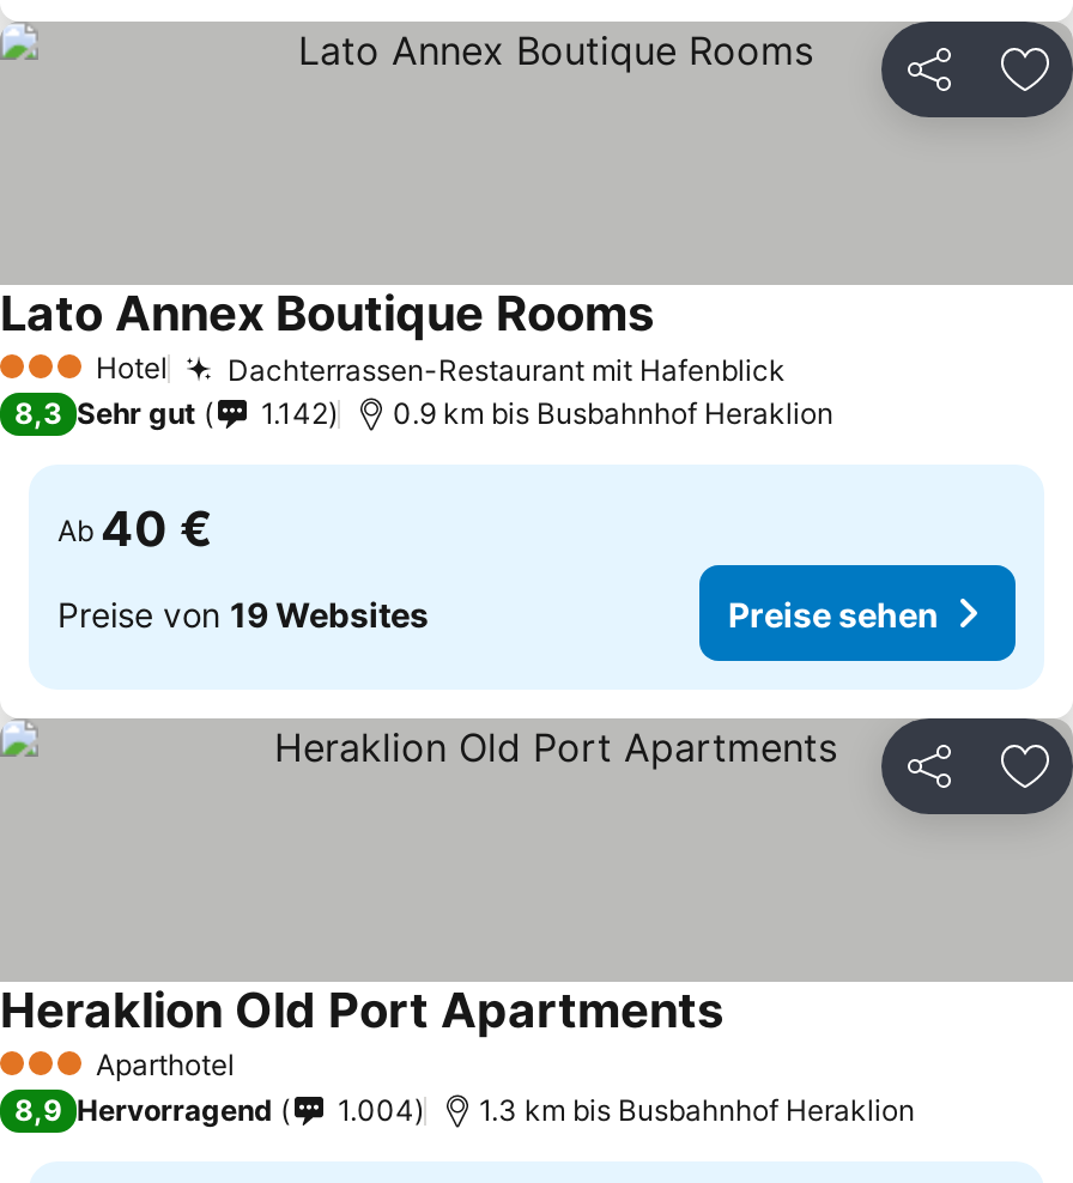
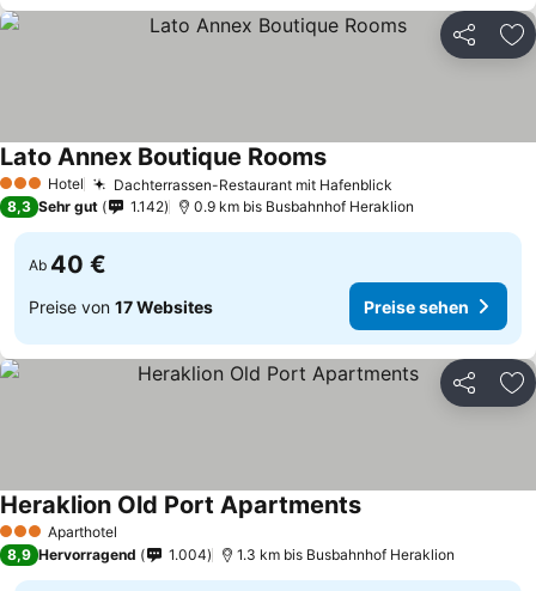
- Preise von 19 Websites
+ Preise von 17 Websites
